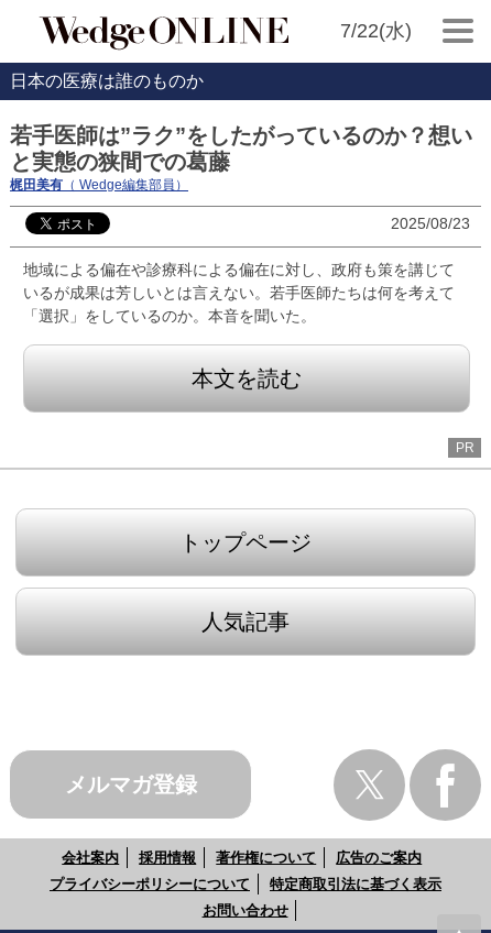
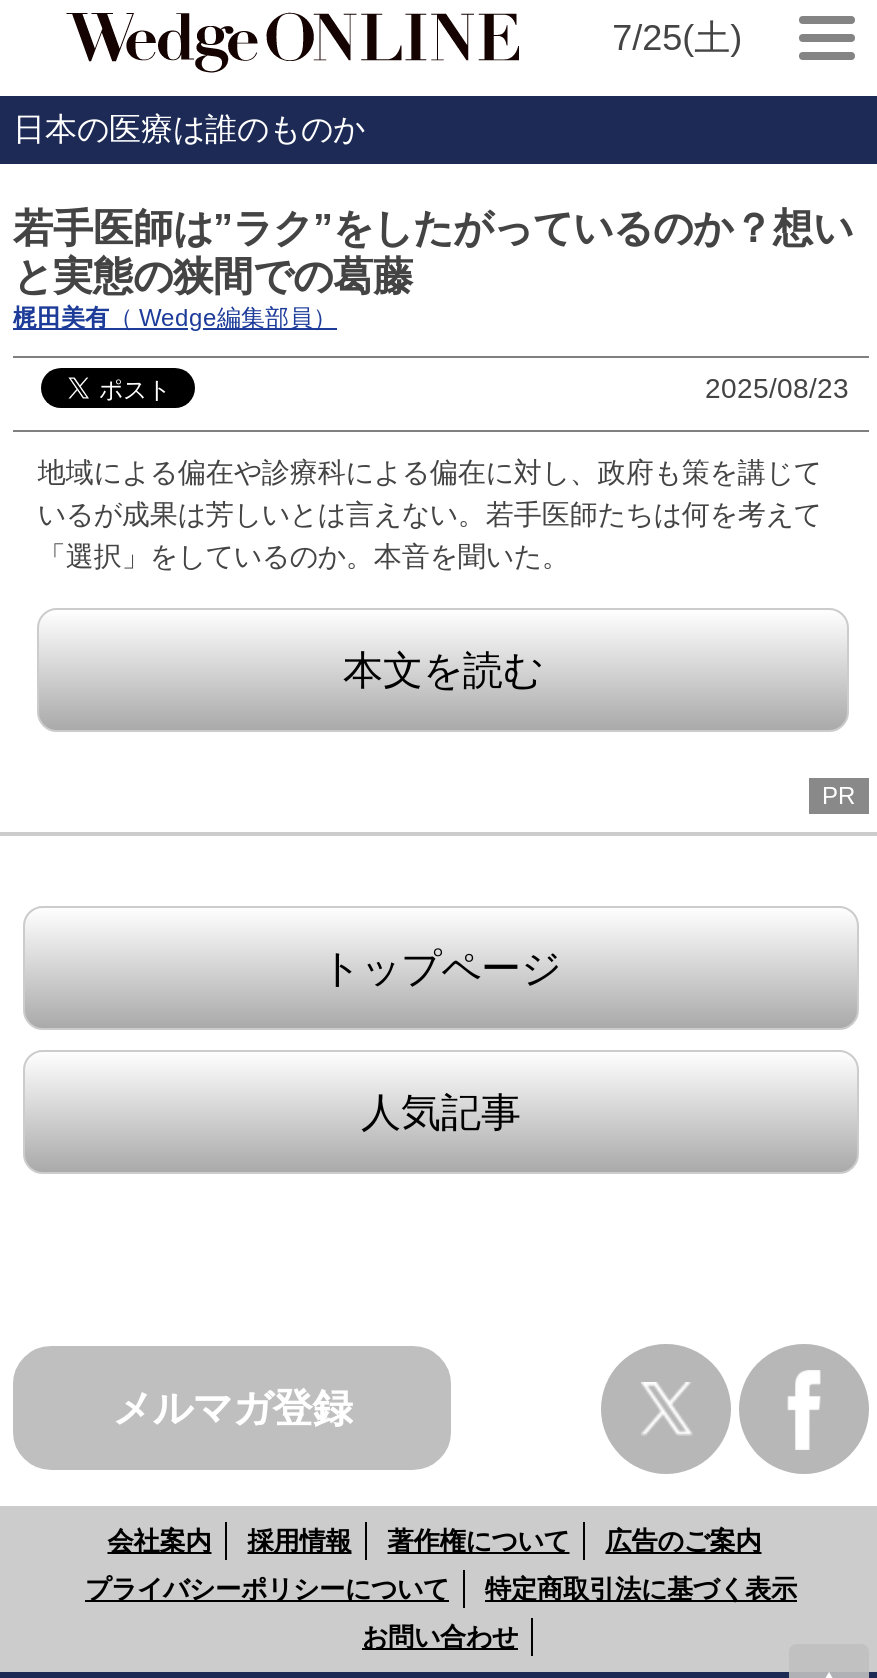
- 7/22(水)
+ 7/25(土)
